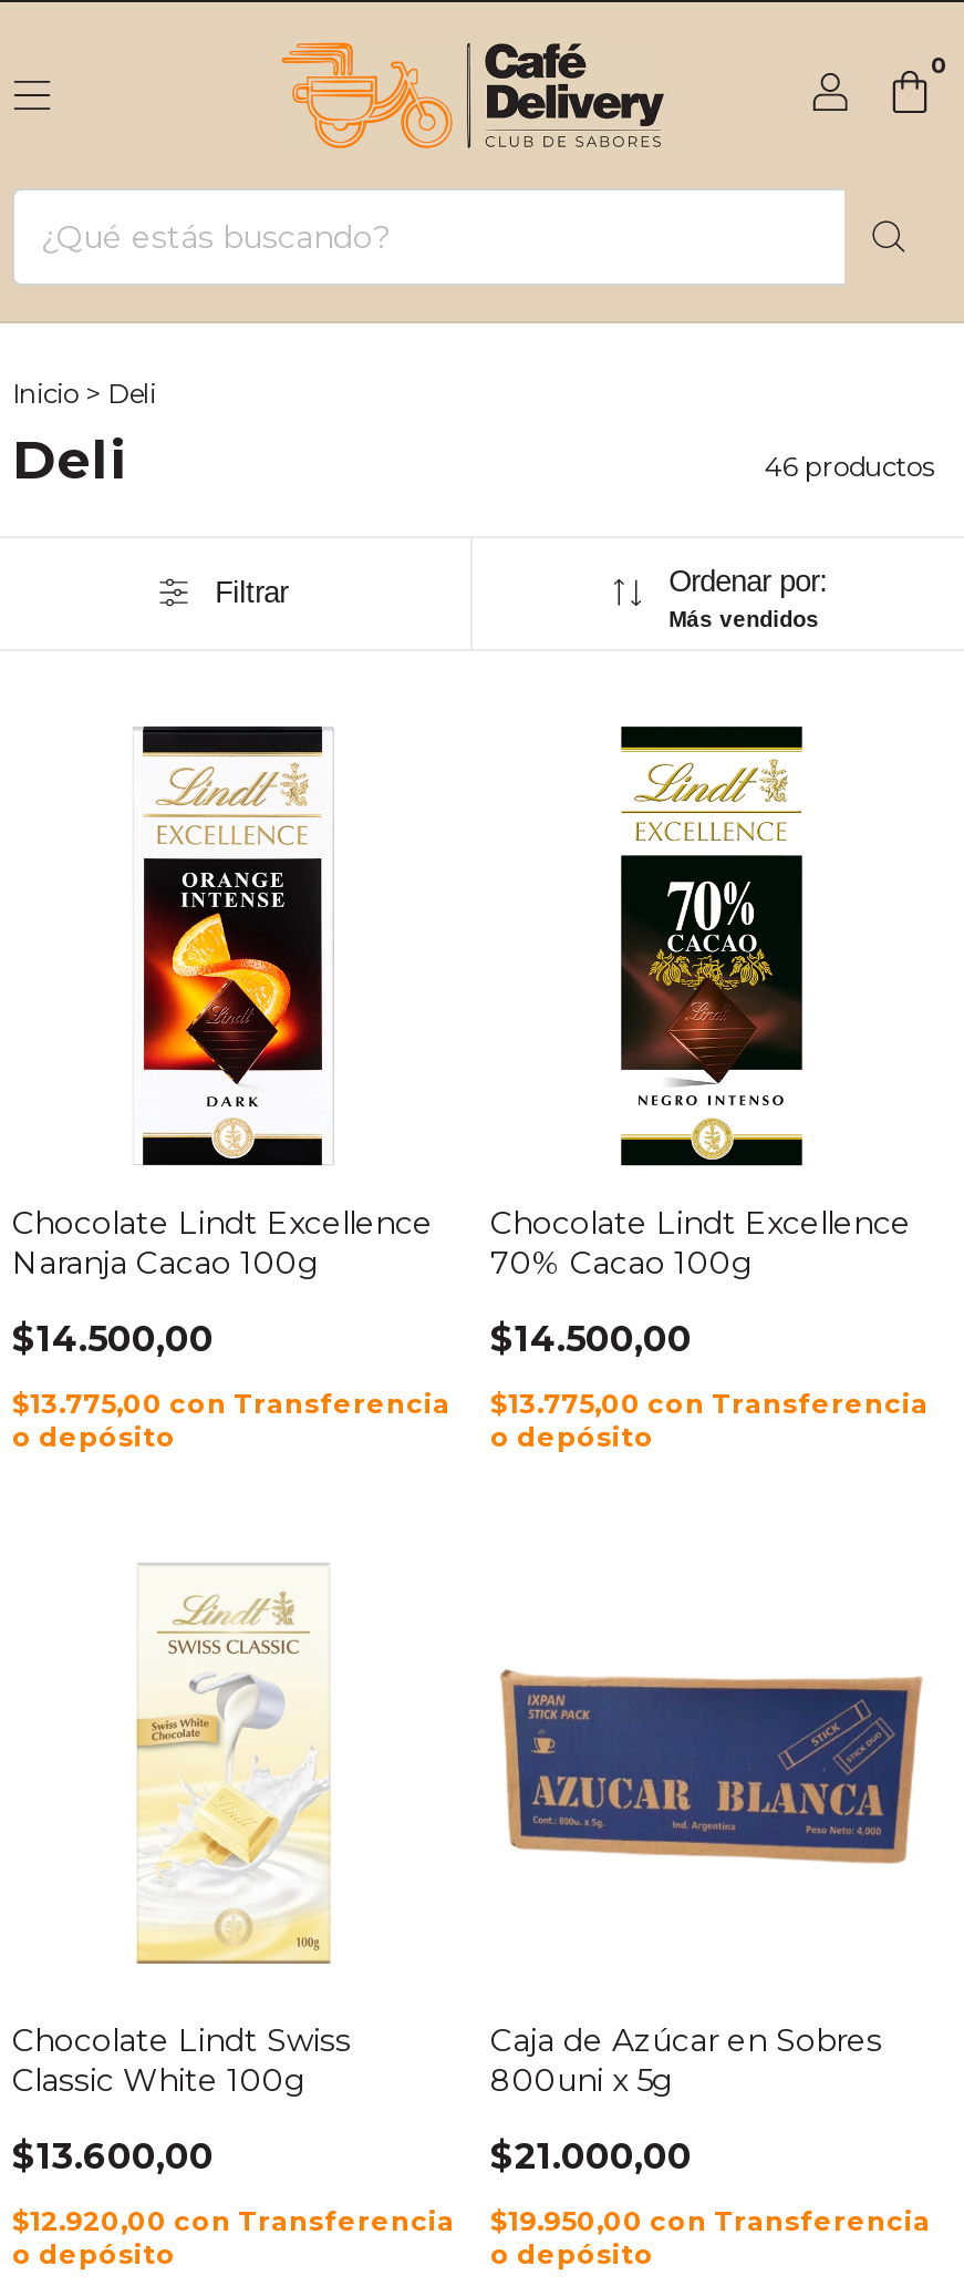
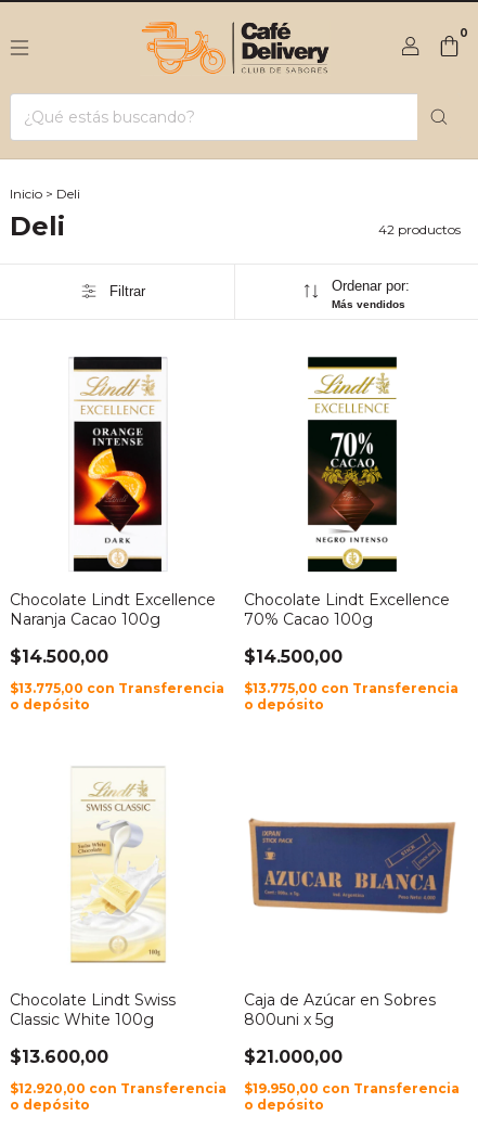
- 46 productos
+ 42 productos
